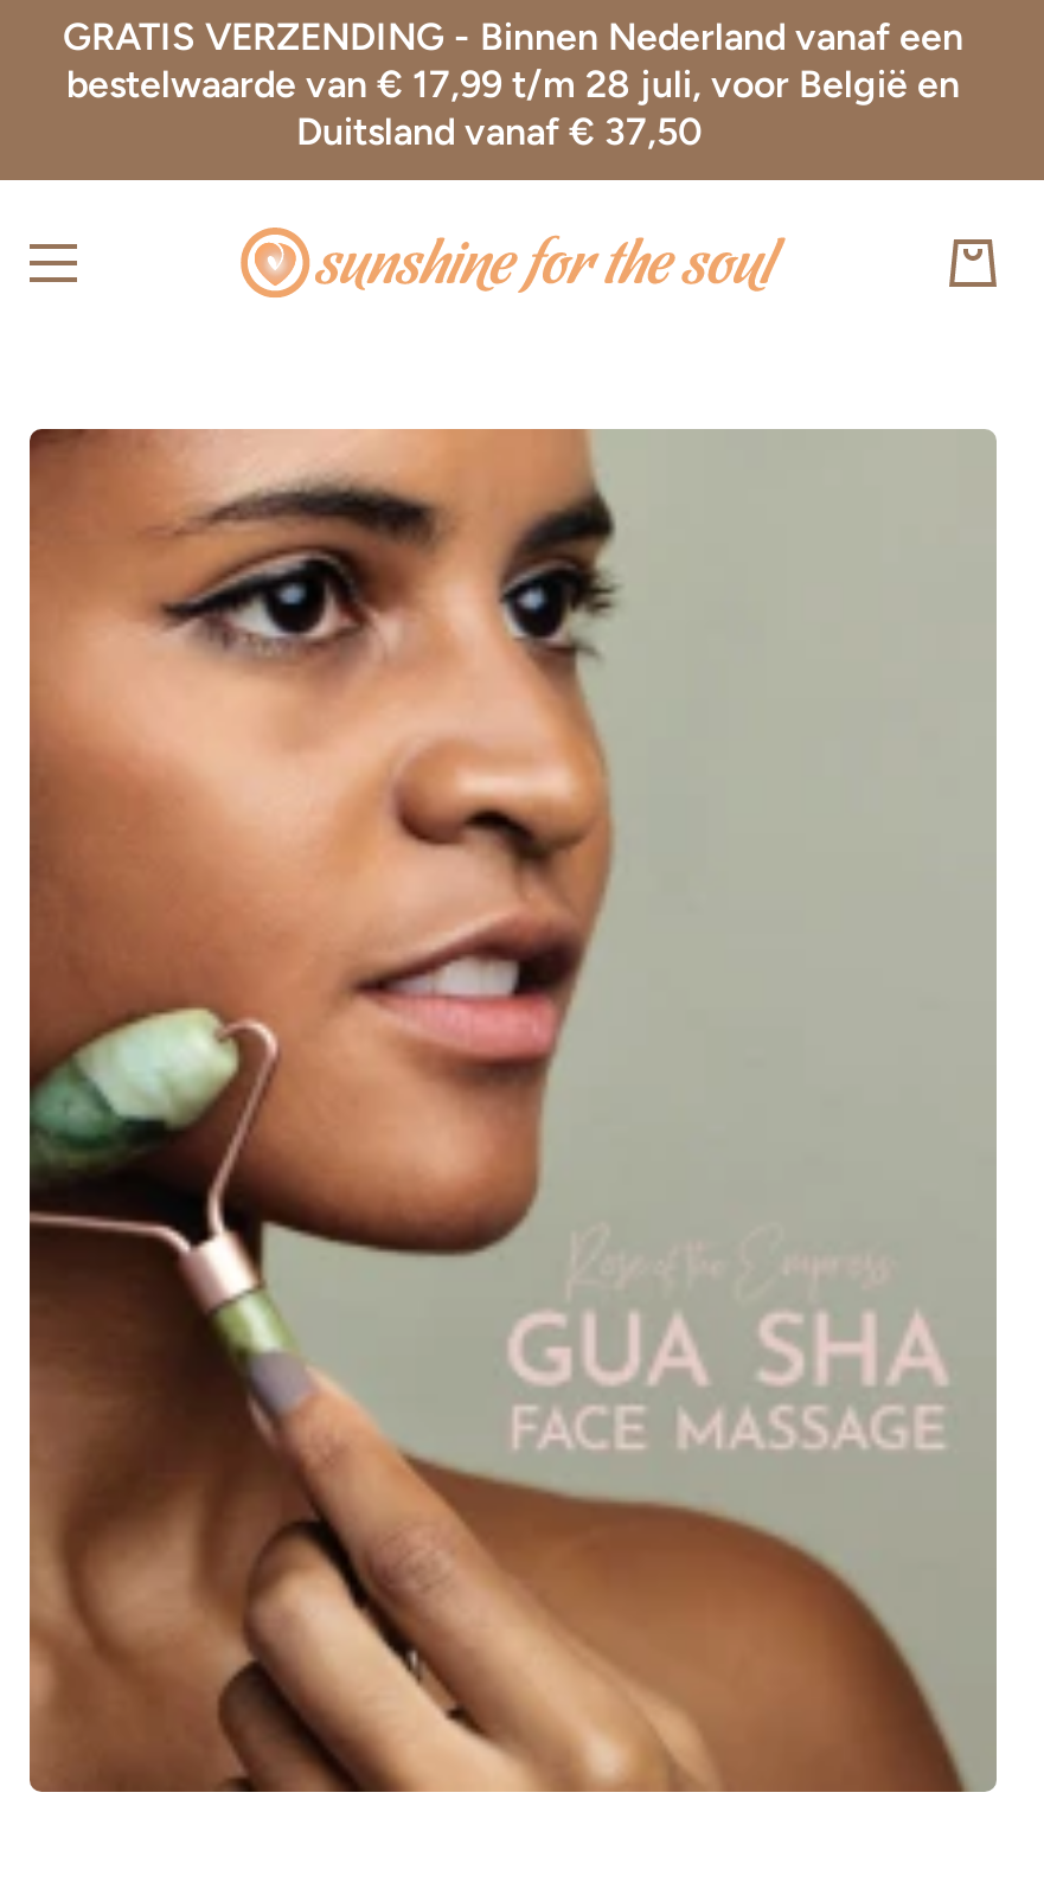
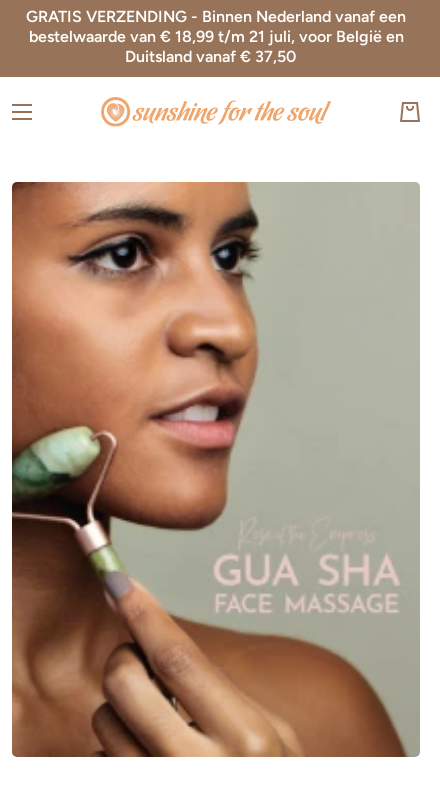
- bestelwaarde van € 17,99 t/m 28 juli, voor België en
+ bestelwaarde van € 18,99 t/m 21 juli, voor België en
